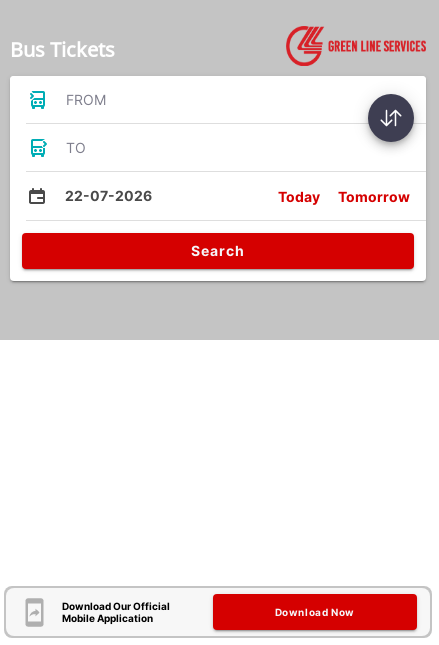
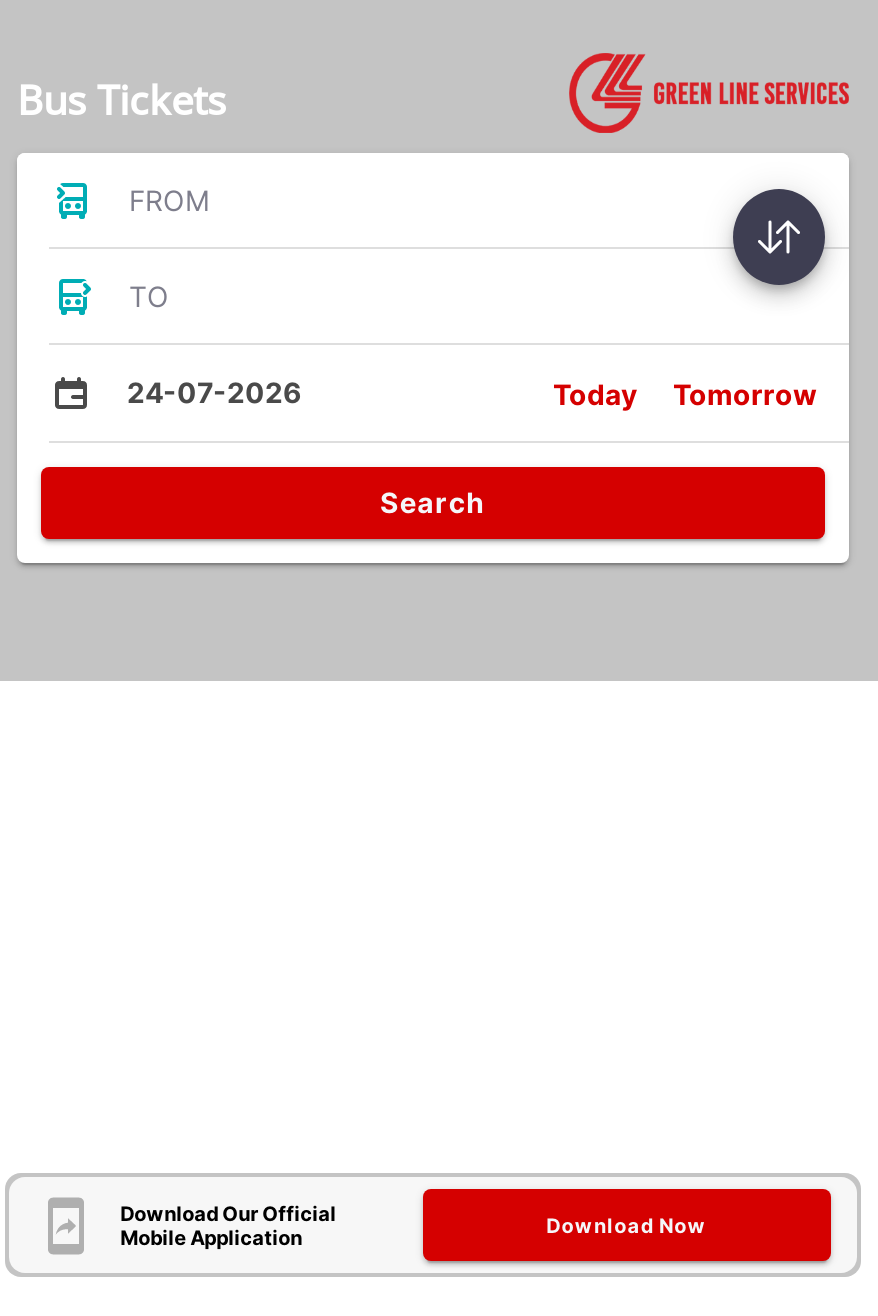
- 22-07-2026
+ 24-07-2026
